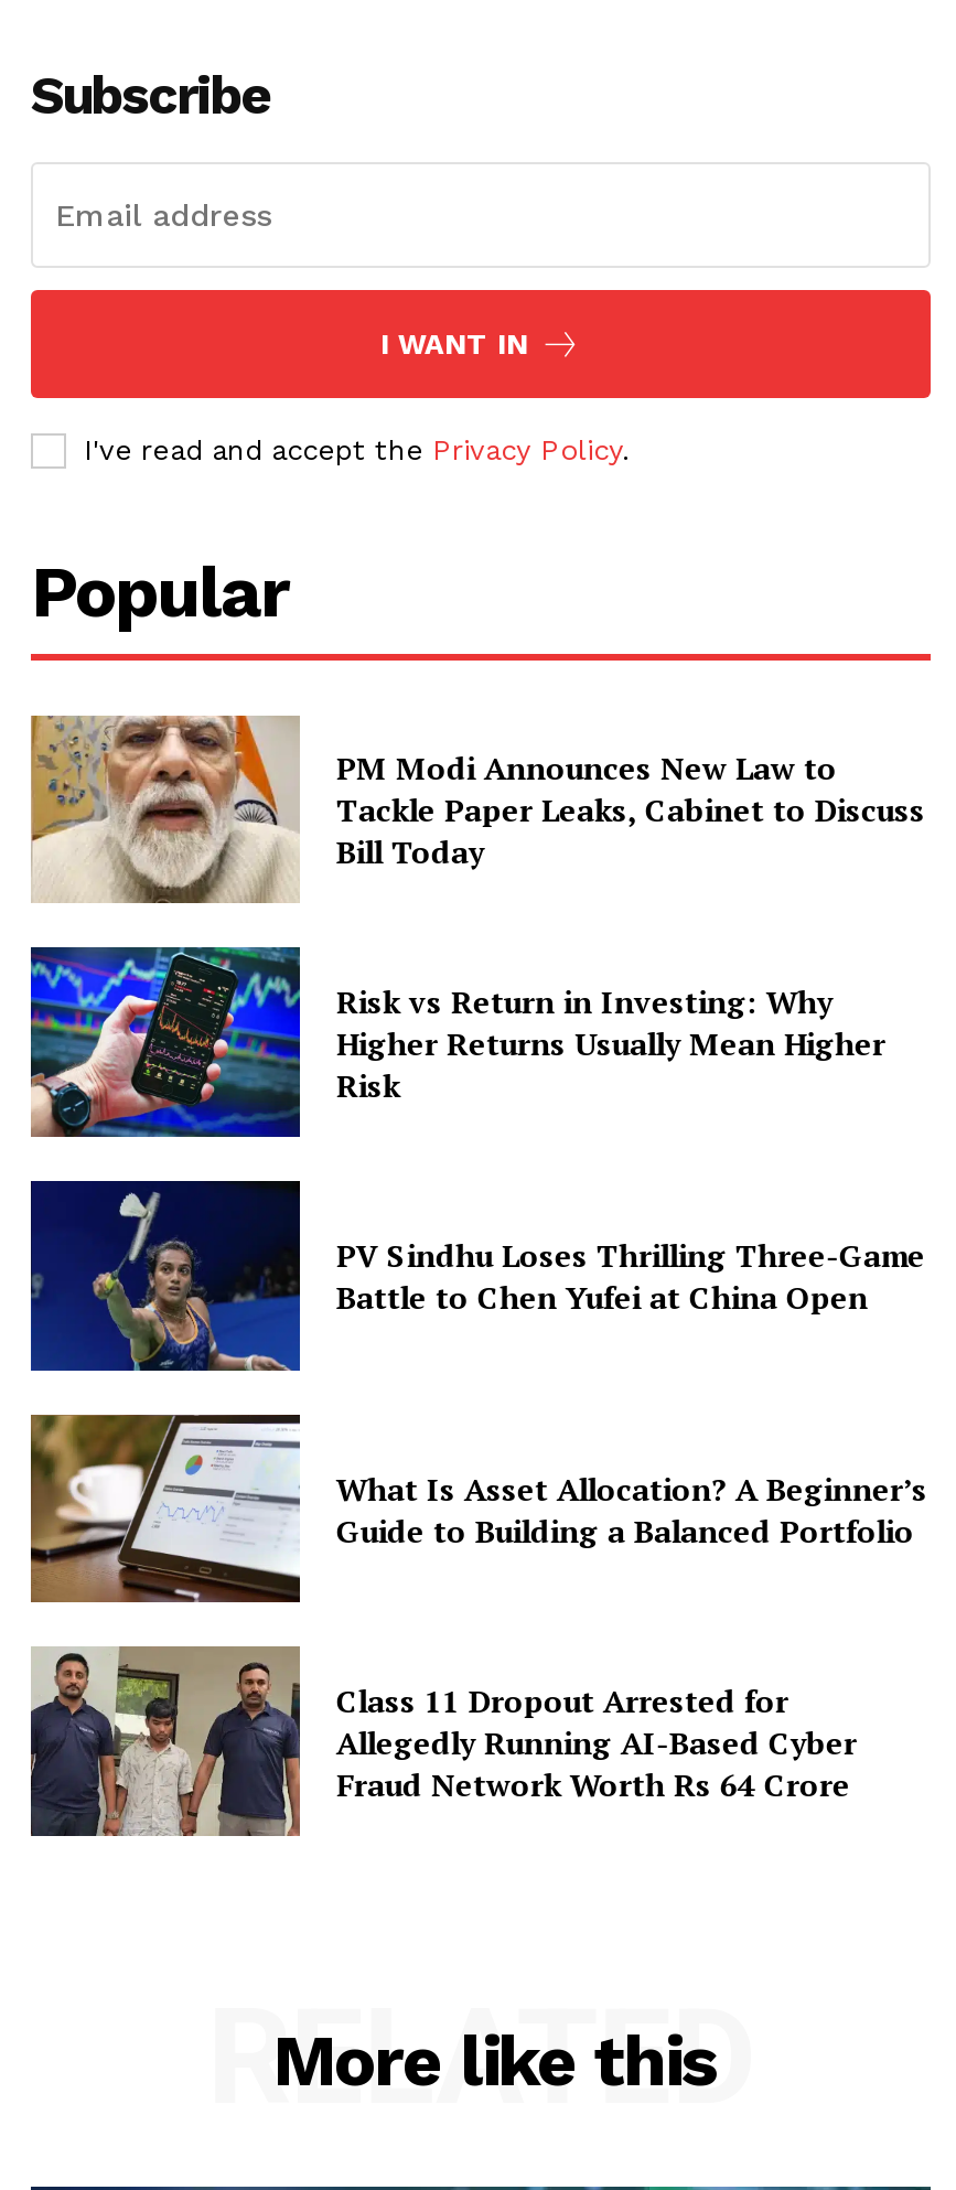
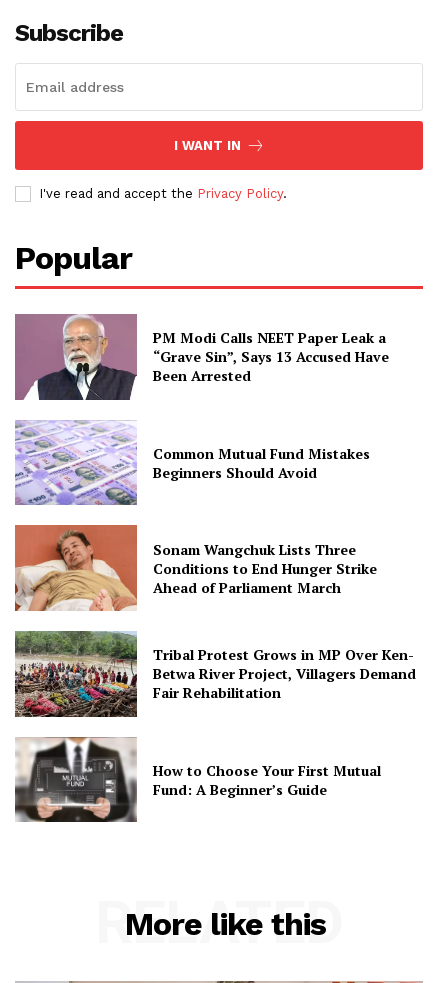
- [image]
- PM Modi Announces New Law to
- Tackle Paper Leaks, Cabinet to Discuss
- Bill Today
+ [image]
+ PM Modi Calls NEET Paper Leak a
+ “Grave Sin”, Says 13 Accused Have
+ Been Arrested

- [image]
- Risk vs Return in Investing: Why
- Higher Returns Usually Mean Higher
- Risk
+ [image]
+ Common Mutual Fund Mistakes
+ Beginners Should Avoid

- [image]
- PV Sindhu Loses Thrilling Three-Game
- Battle to Chen Yufei at China Open
+ [image]
+ Sonam Wangchuk Lists Three
+ Conditions to End Hunger Strike
+ Ahead of Parliament March

- [image]
- What Is Asset Allocation? A Beginner’s
- Guide to Building a Balanced Portfolio
+ [image]
+ Tribal Protest Grows in MP Over Ken-
+ Betwa River Project, Villagers Demand
+ Fair Rehabilitation

- [image]
- Class 11 Dropout Arrested for
- Allegedly Running AI-Based Cyber
- Fraud Network Worth Rs 64 Crore
+ [image]
+ How to Choose Your First Mutual
+ Fund: A Beginner’s Guide
